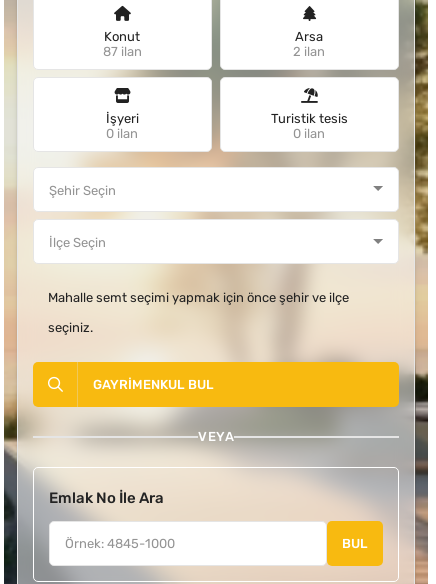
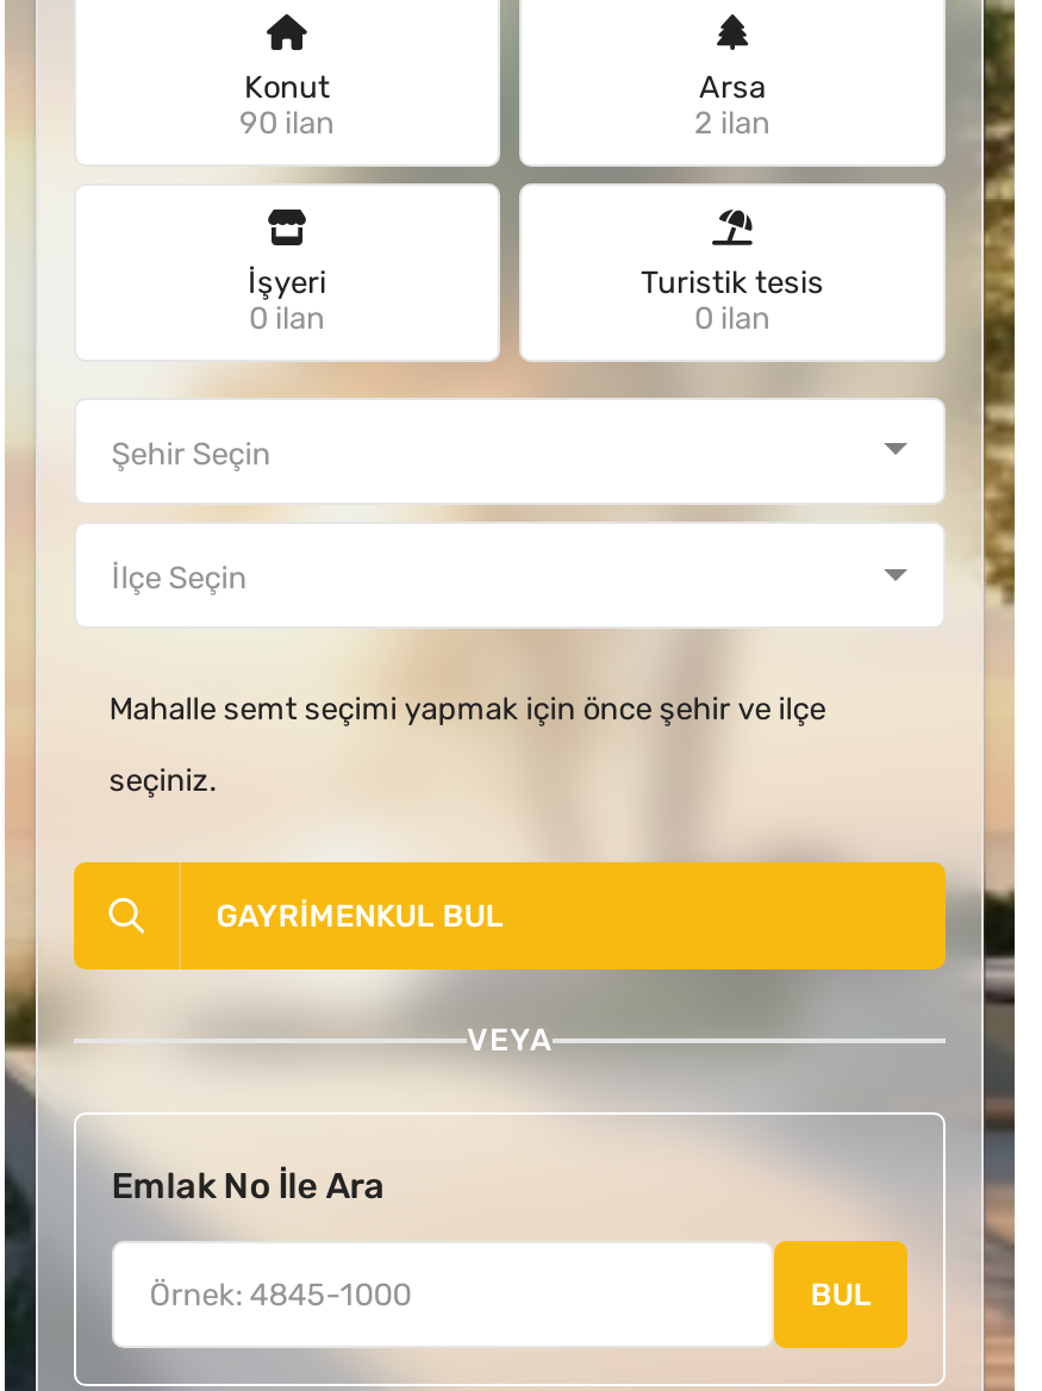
- 87 ilan
+ 90 ilan
